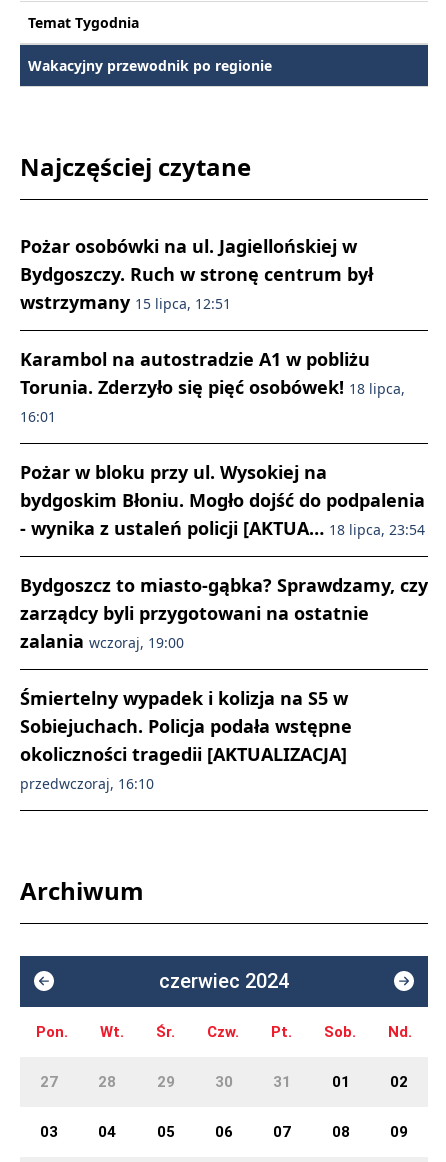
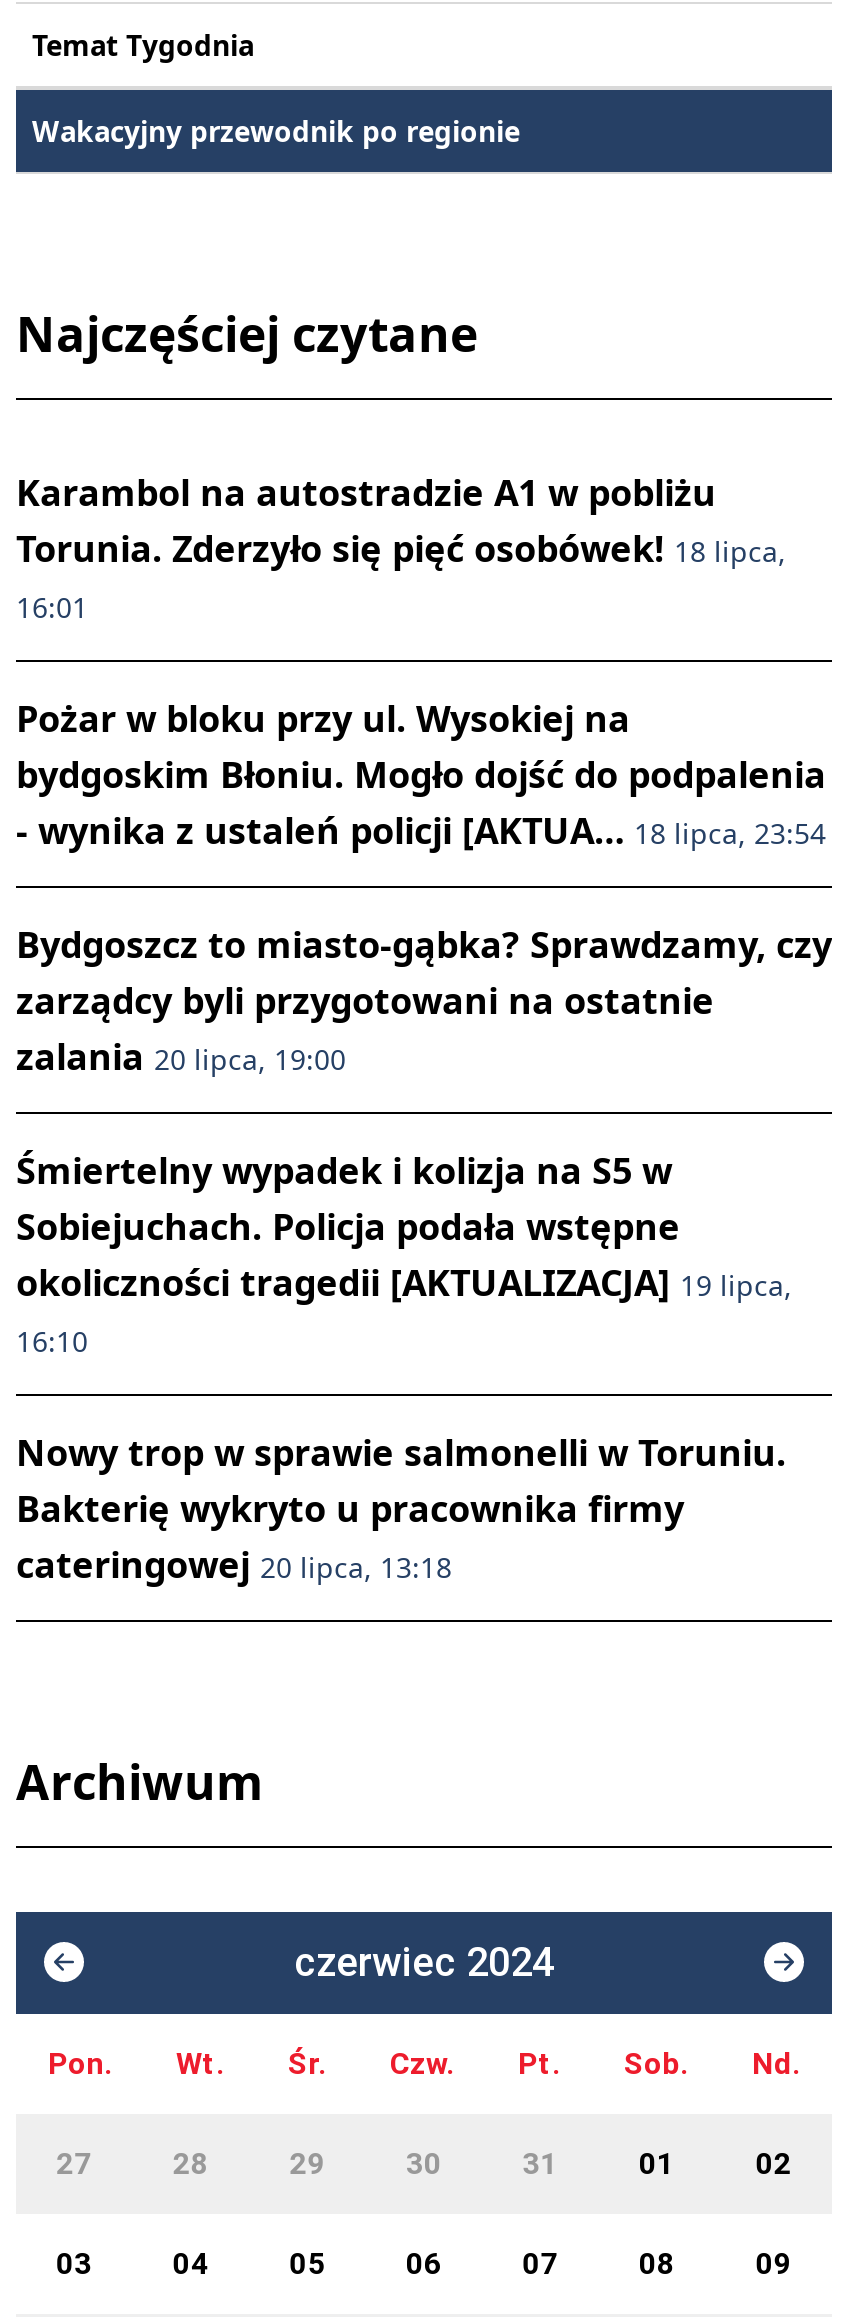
- Pożar osobówki na ul. Jagiellońskiej w
- Bydgoszczy. Ruch w stronę centrum był
- wstrzymany 15 lipca, 12:51

moved up: Karambol na autostradzie A1 w pobliżu | Torunia. Zderzyło się pięć osobówek! 18 lipca, | 16:01 | Pożar w bloku przy ul. Wysokiej na | bydgoskim Błoniu. Mogło dojść do podpalenia | - wynika z ustaleń policji [AKTUA… 18 lipca, 23:54 | Bydgoszcz to miasto-gąbka? Sprawdzamy, czy | zarządcy byli przygotowani na ostatnie

- zalania wczoraj, 19:00
+ zalania 20 lipca, 19:00

moved up: Śmiertelny wypadek i kolizja na S5 w | Sobiejuchach. Policja podała wstępne

- okoliczności tragedii [AKTUALIZACJA]
- przedwczoraj, 16:10
+ okoliczności tragedii [AKTUALIZACJA] 19 lipca,
+ 16:10
+ Nowy trop w sprawie salmonelli w Toruniu.
+ Bakterię wykryto u pracownika firmy
+ cateringowej 20 lipca, 13:18
